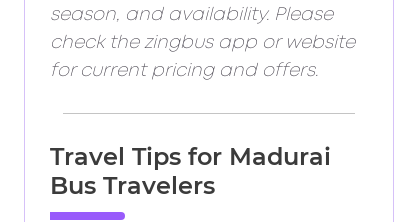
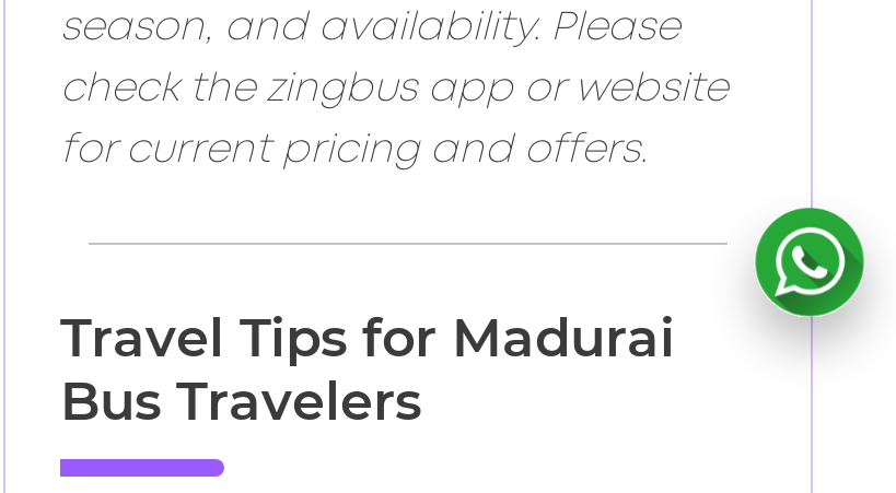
+ [image]
